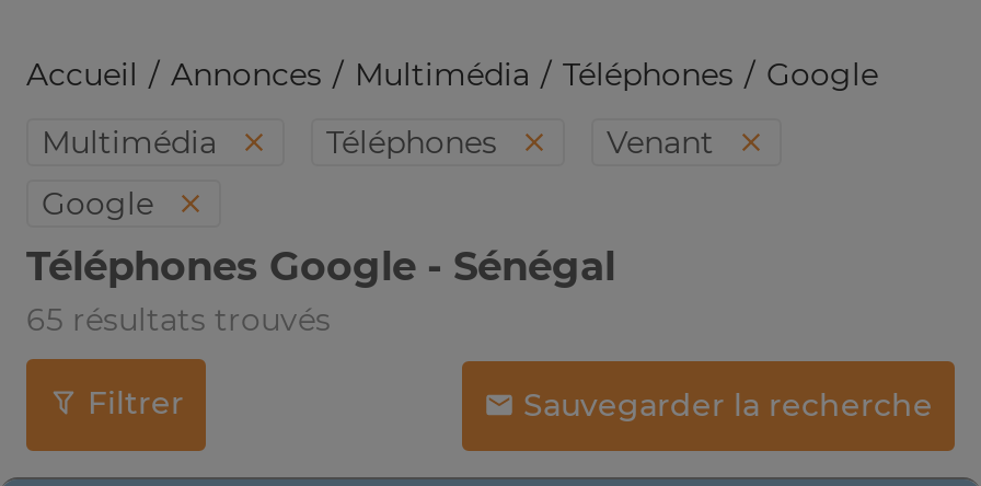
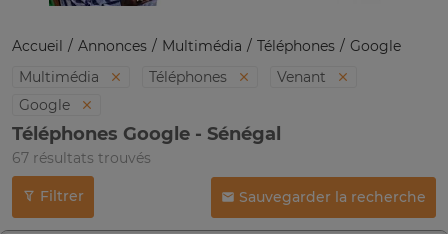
- 65 résultats trouvés
+ 67 résultats trouvés
